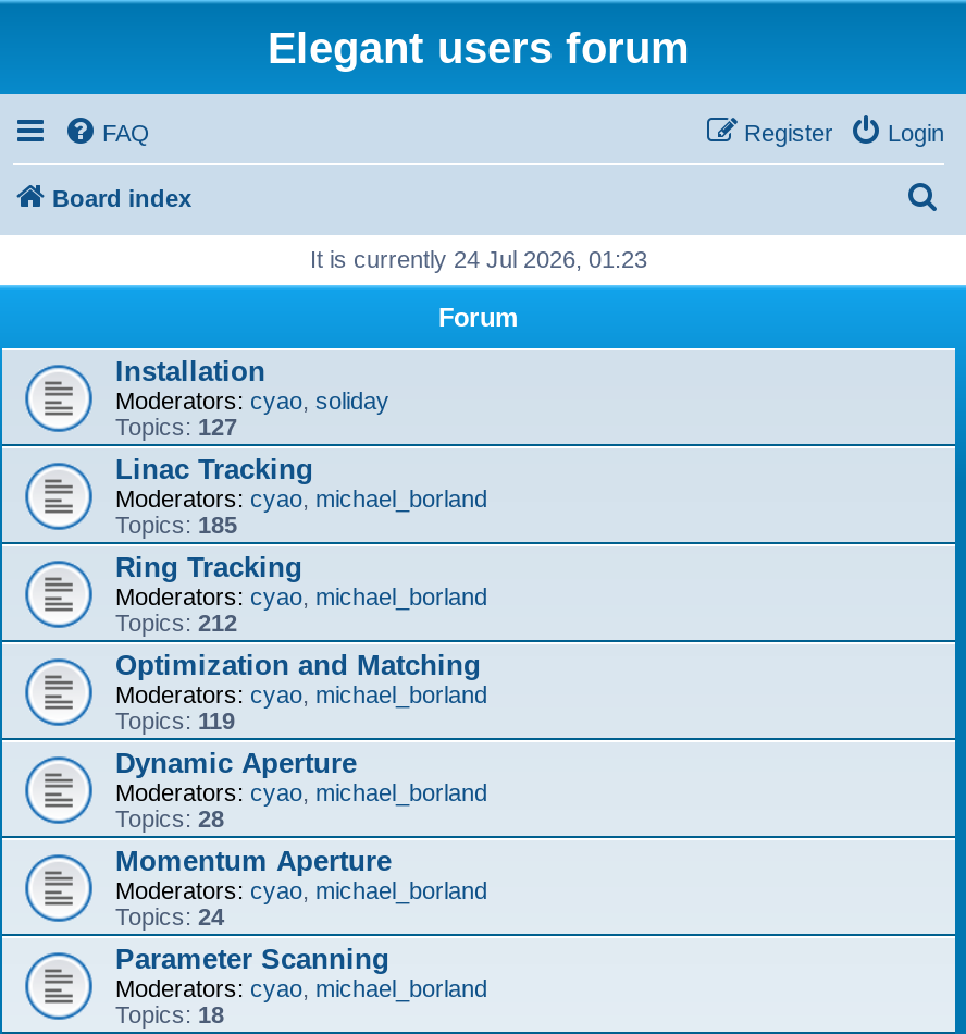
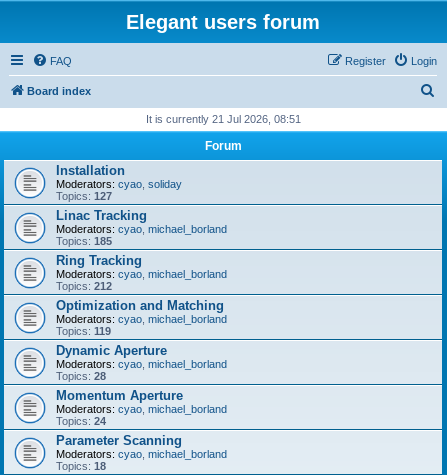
- It is currently 24 Jul 2026, 01:23
+ It is currently 21 Jul 2026, 08:51
